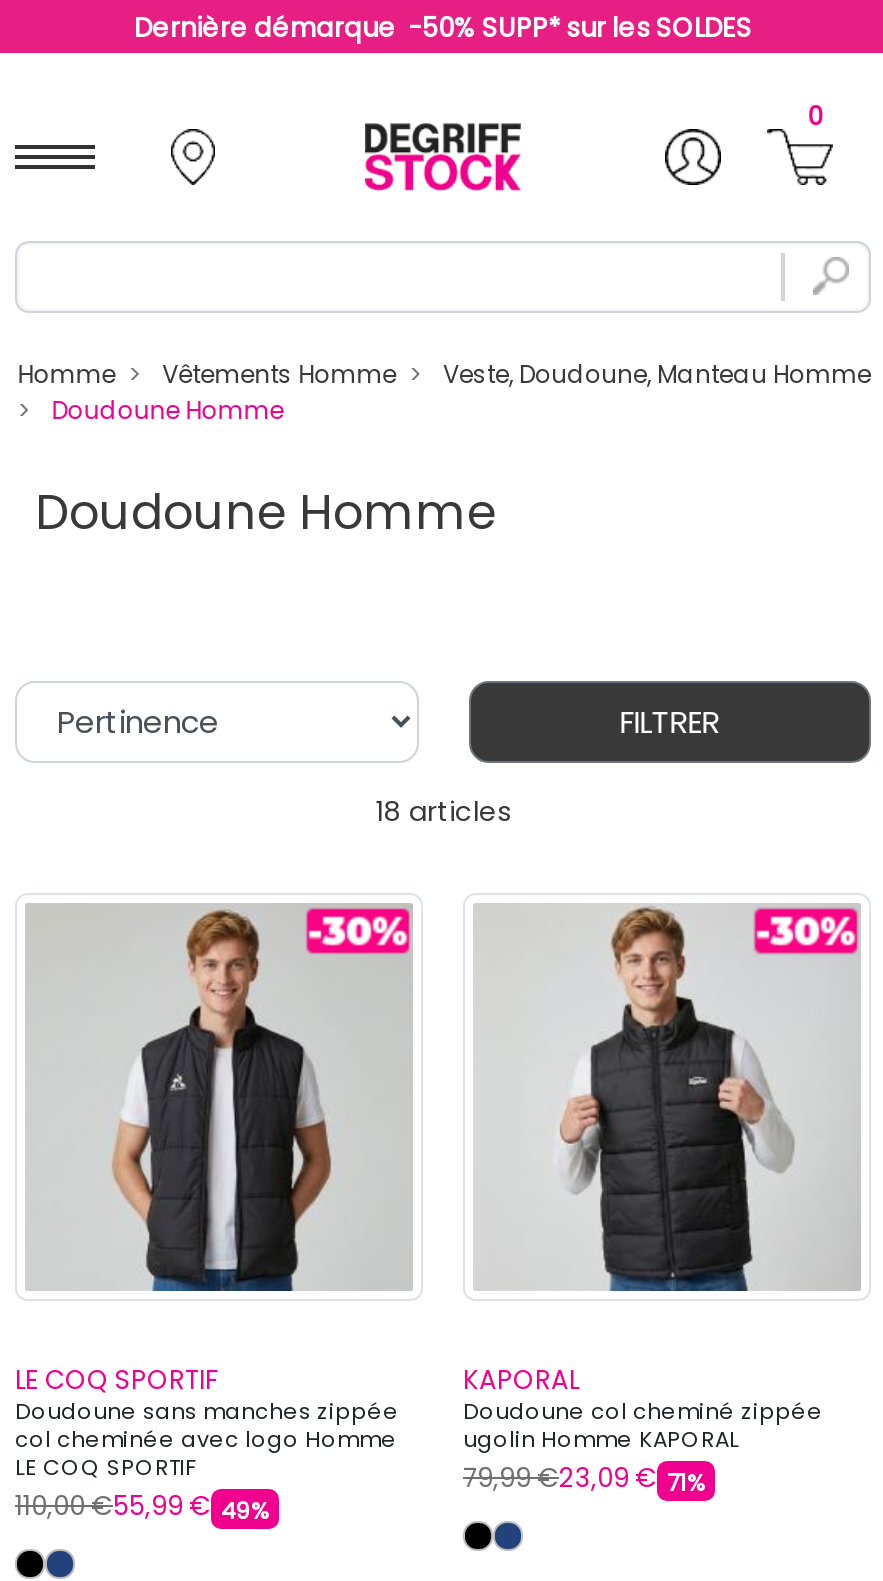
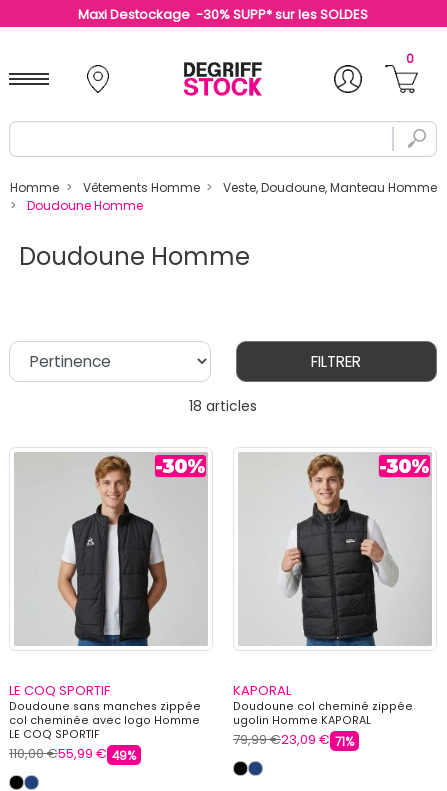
- Dernière démarque -50% SUPP* sur les SOLDES
+ Maxi Destockage -30% SUPP* sur les SOLDES
